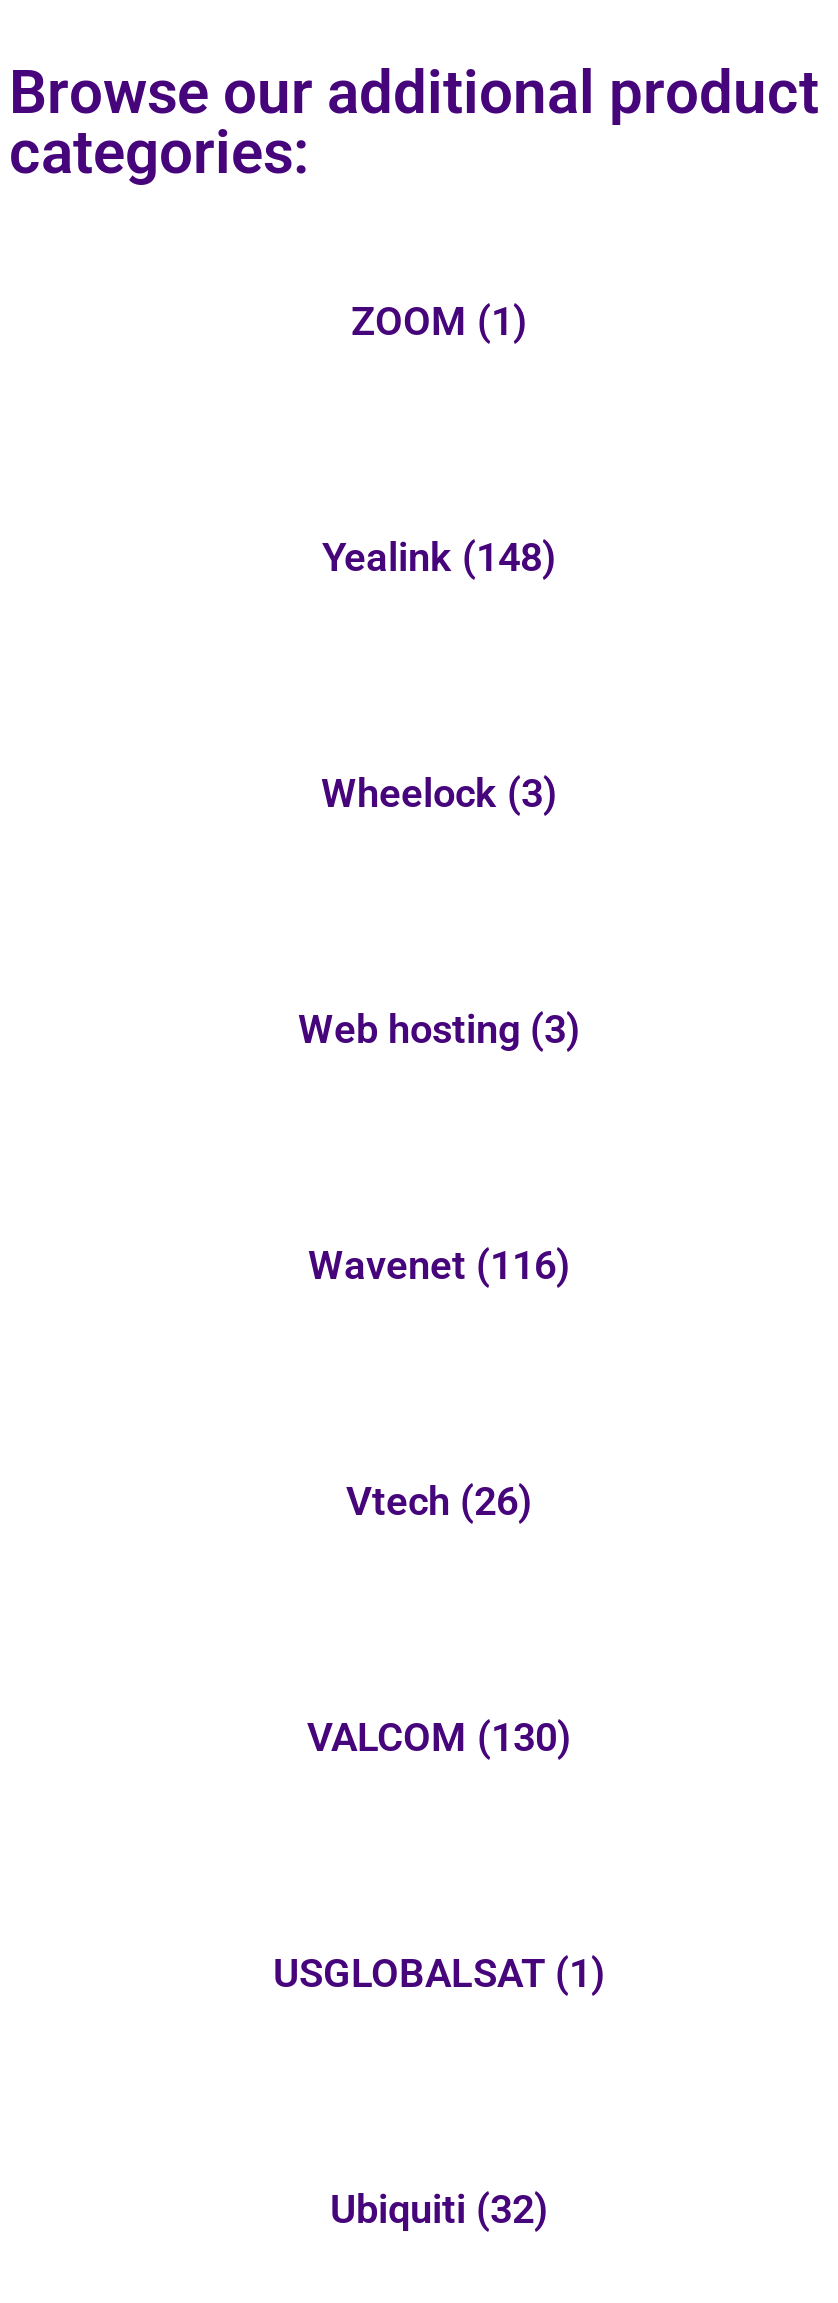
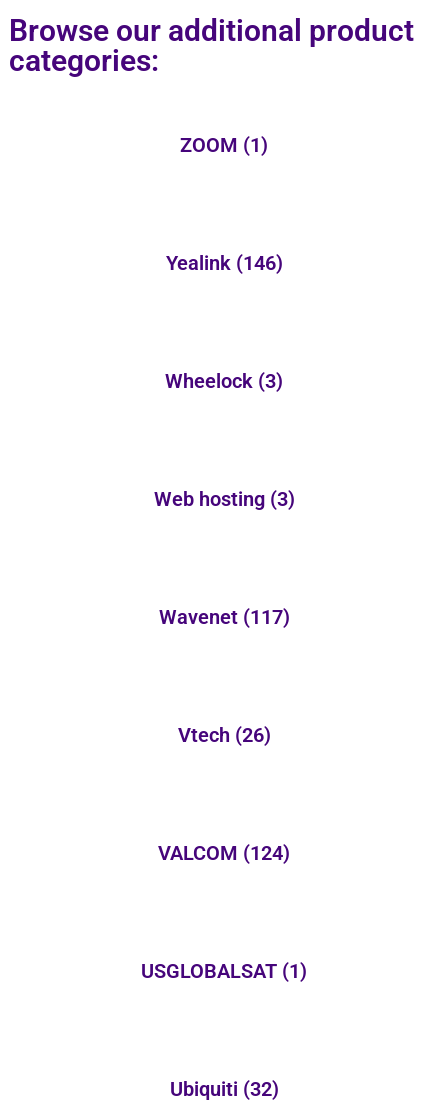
- Yealink (148)
+ Yealink (146)

- Wavenet (116)
+ Wavenet (117)

- VALCOM (130)
+ VALCOM (124)
